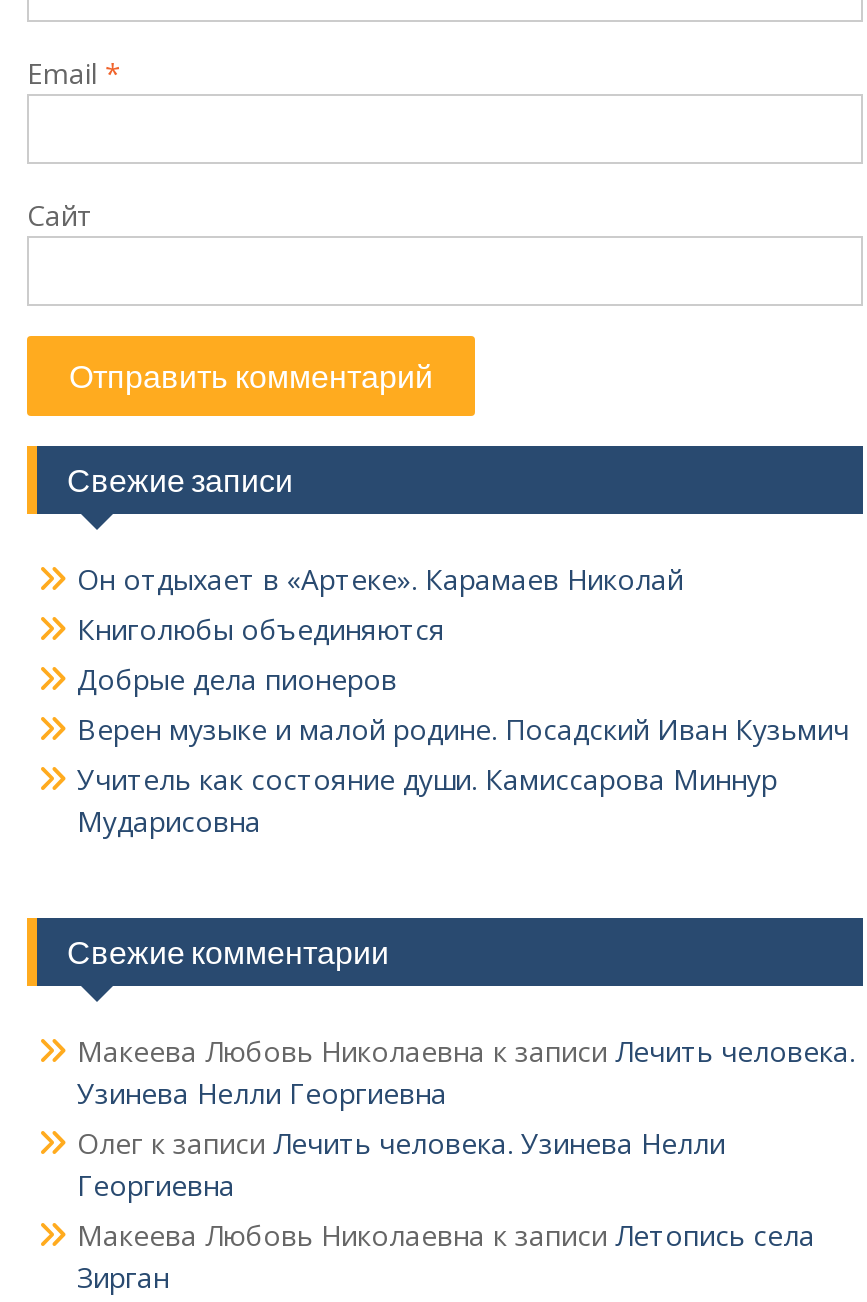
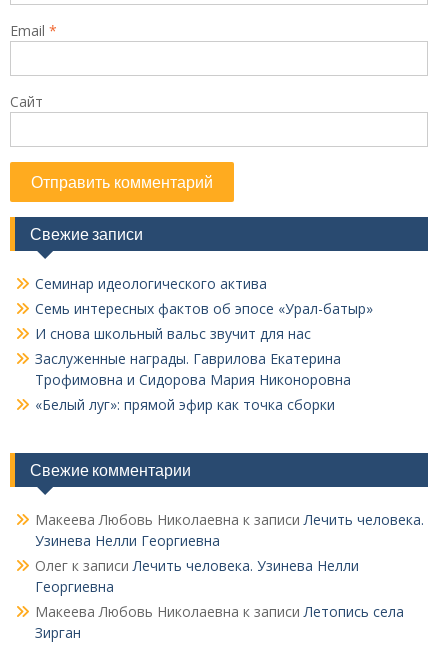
- Он отдыхает в «Артеке». Карамаев Николай
- Книголюбы объединяются
- Добрые дела пионеров
- Верен музыке и малой родине. Посадский Иван Кузьмич
- Учитель как состояние души. Камиссарова Миннур
- Мударисовна
+ Семинар идеологического актива
+ Семь интересных фактов об эпосе «Урал-батыр»
+ И снова школьный вальс звучит для нас
+ Заслуженные награды. Гаврилова Екатерина
+ Трофимовна и Сидорова Мария Никоноровна
+ «Белый луг»: прямой эфир как точка сборки
